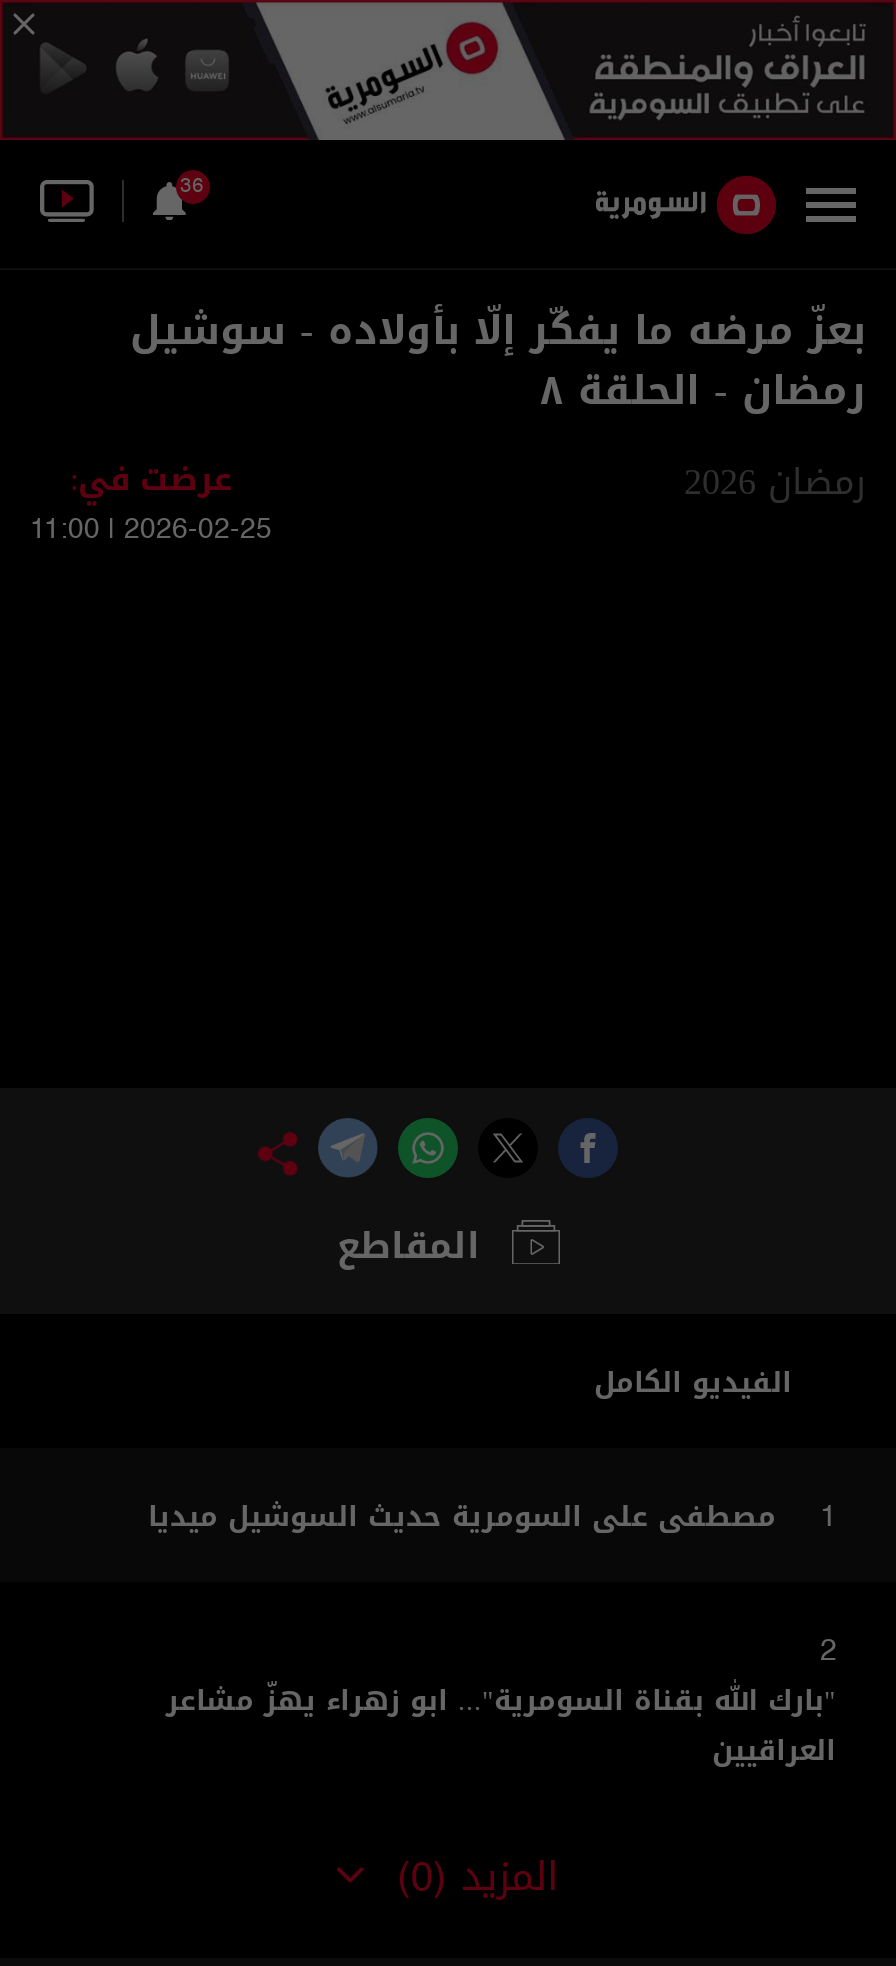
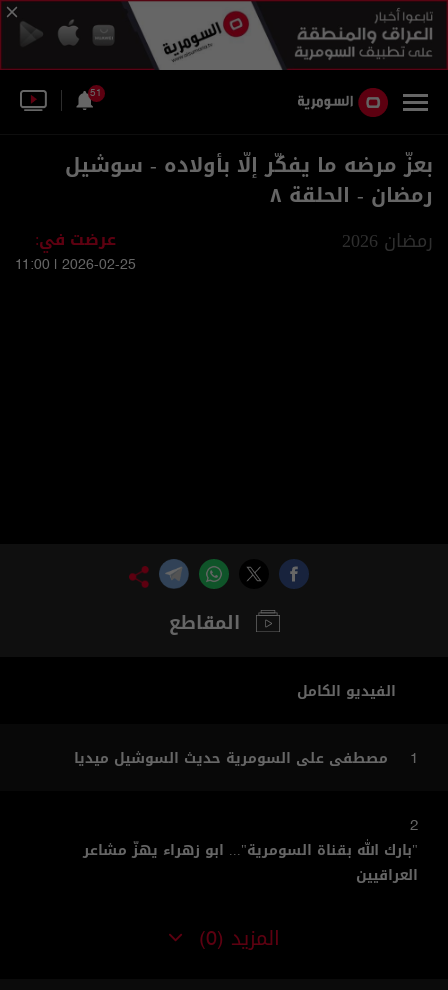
- 36
+ 51
